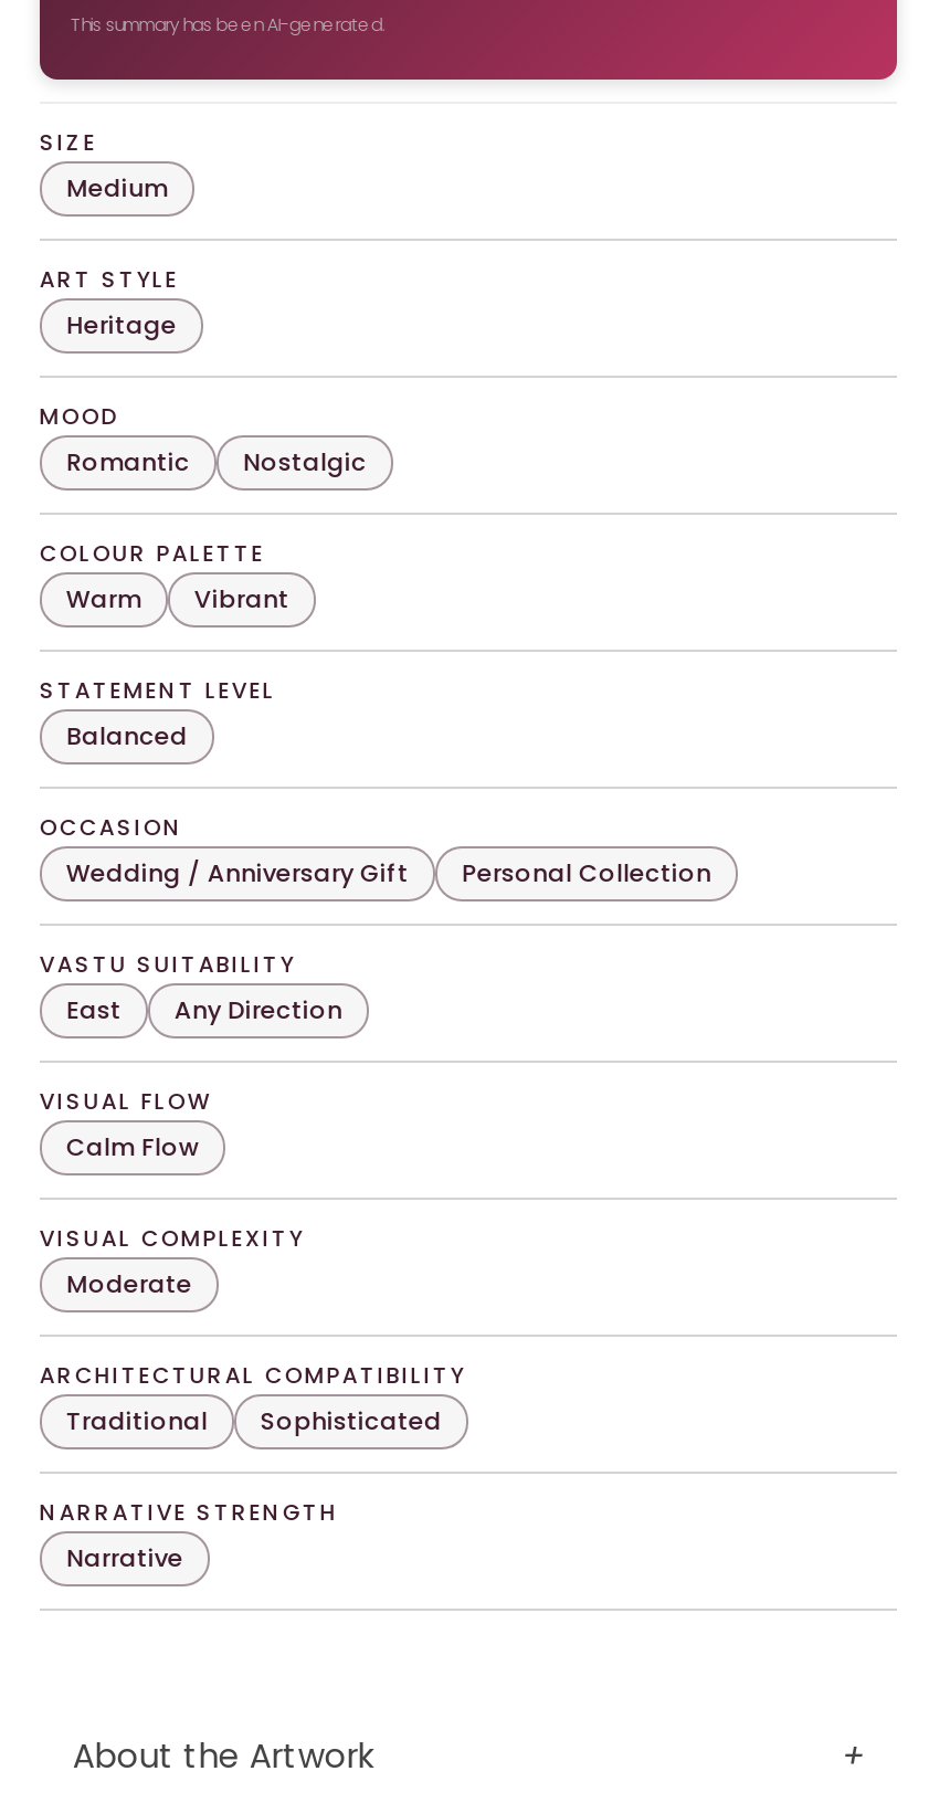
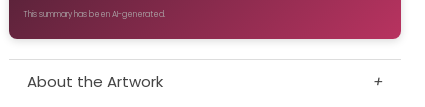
- SIZE
- Medium
- ART STYLE
- Heritage
- MOOD
- Romantic
- Nostalgic
- COLOUR PALETTE
- Warm
- Vibrant
- STATEMENT LEVEL
- Balanced
- OCCASION
- Wedding / Anniversary Gift
- Personal Collection
- VASTU SUITABILITY
- East
- Any Direction
- VISUAL FLOW
- Calm Flow
- VISUAL COMPLEXITY
- Moderate
- ARCHITECTURAL COMPATIBILITY
- Traditional
- Sophisticated
- NARRATIVE STRENGTH
- Narrative
